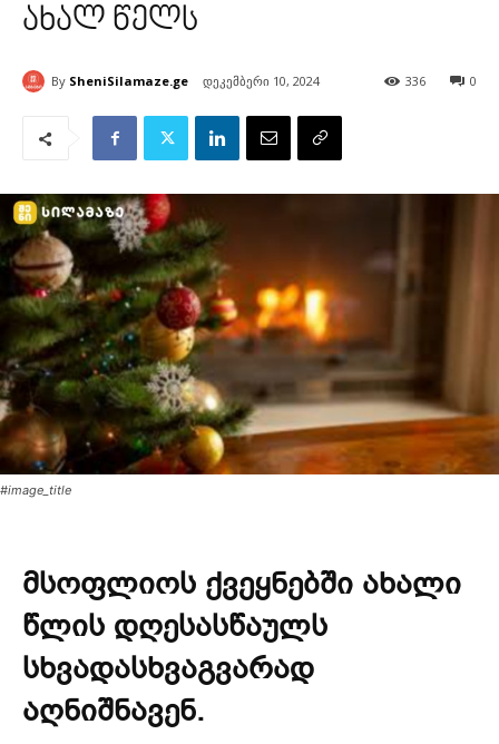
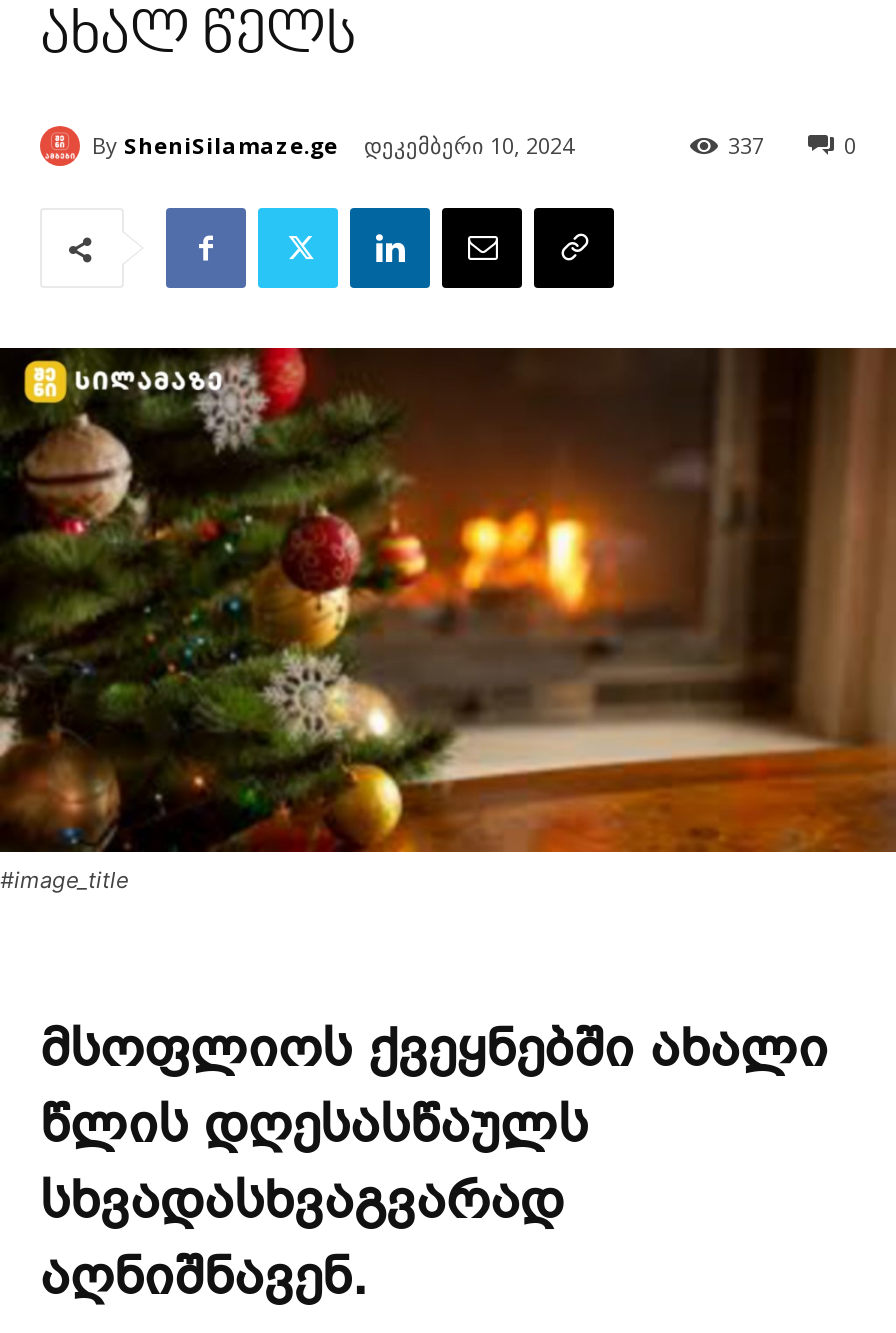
- 336
+ 337
